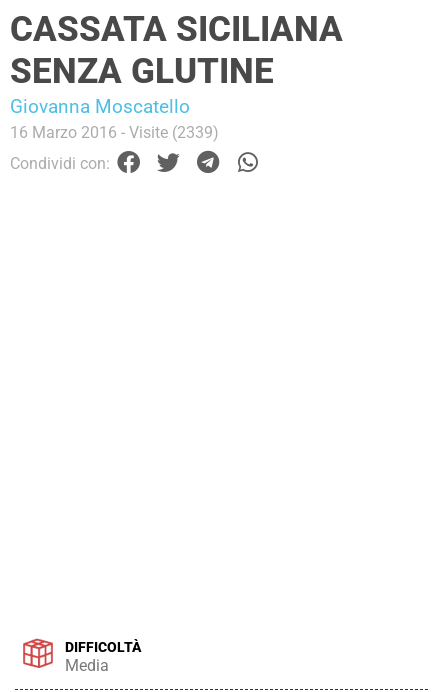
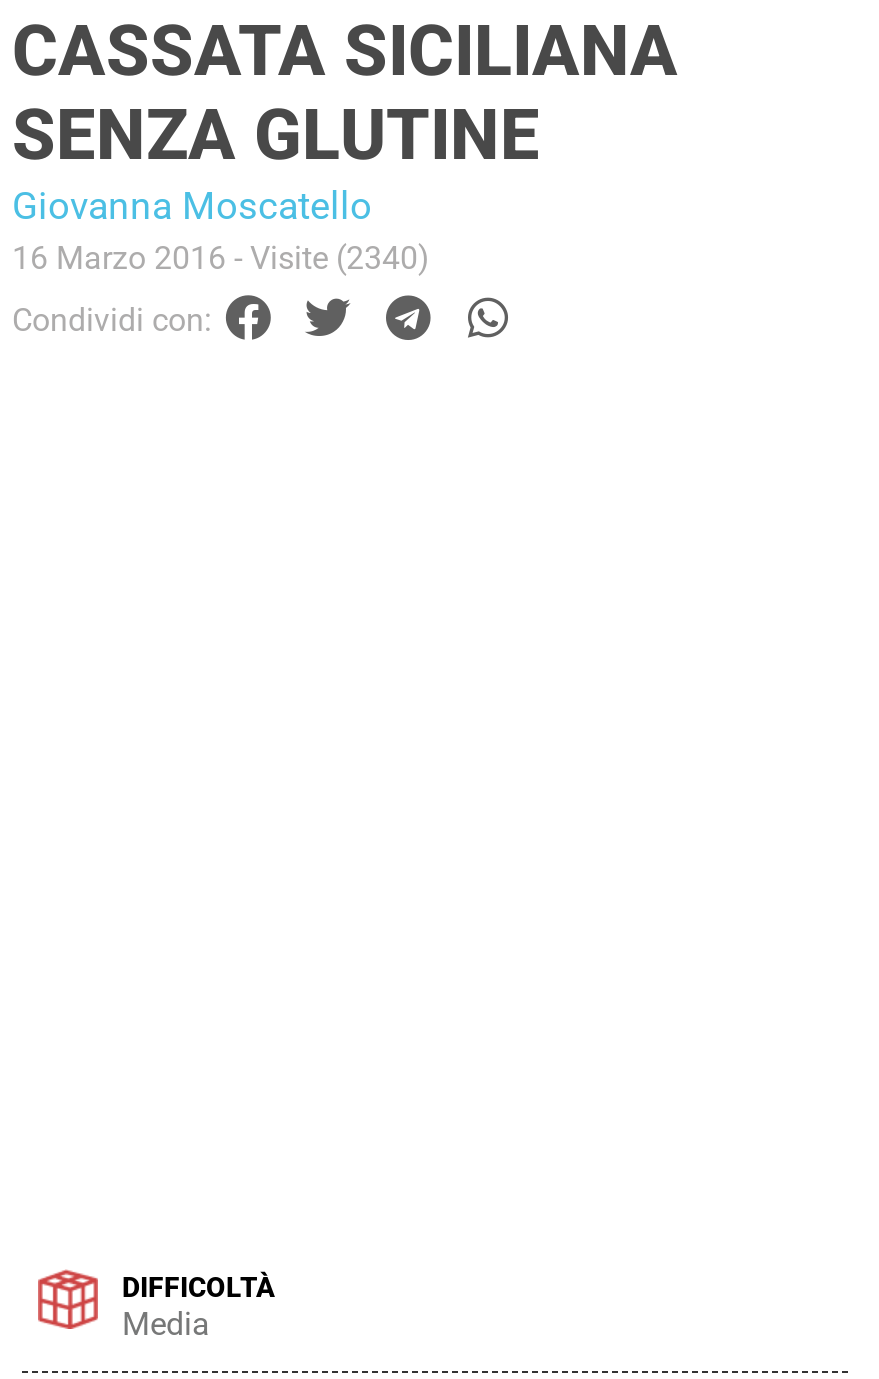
- 16 Marzo 2016 - Visite (2339)
+ 16 Marzo 2016 - Visite (2340)
